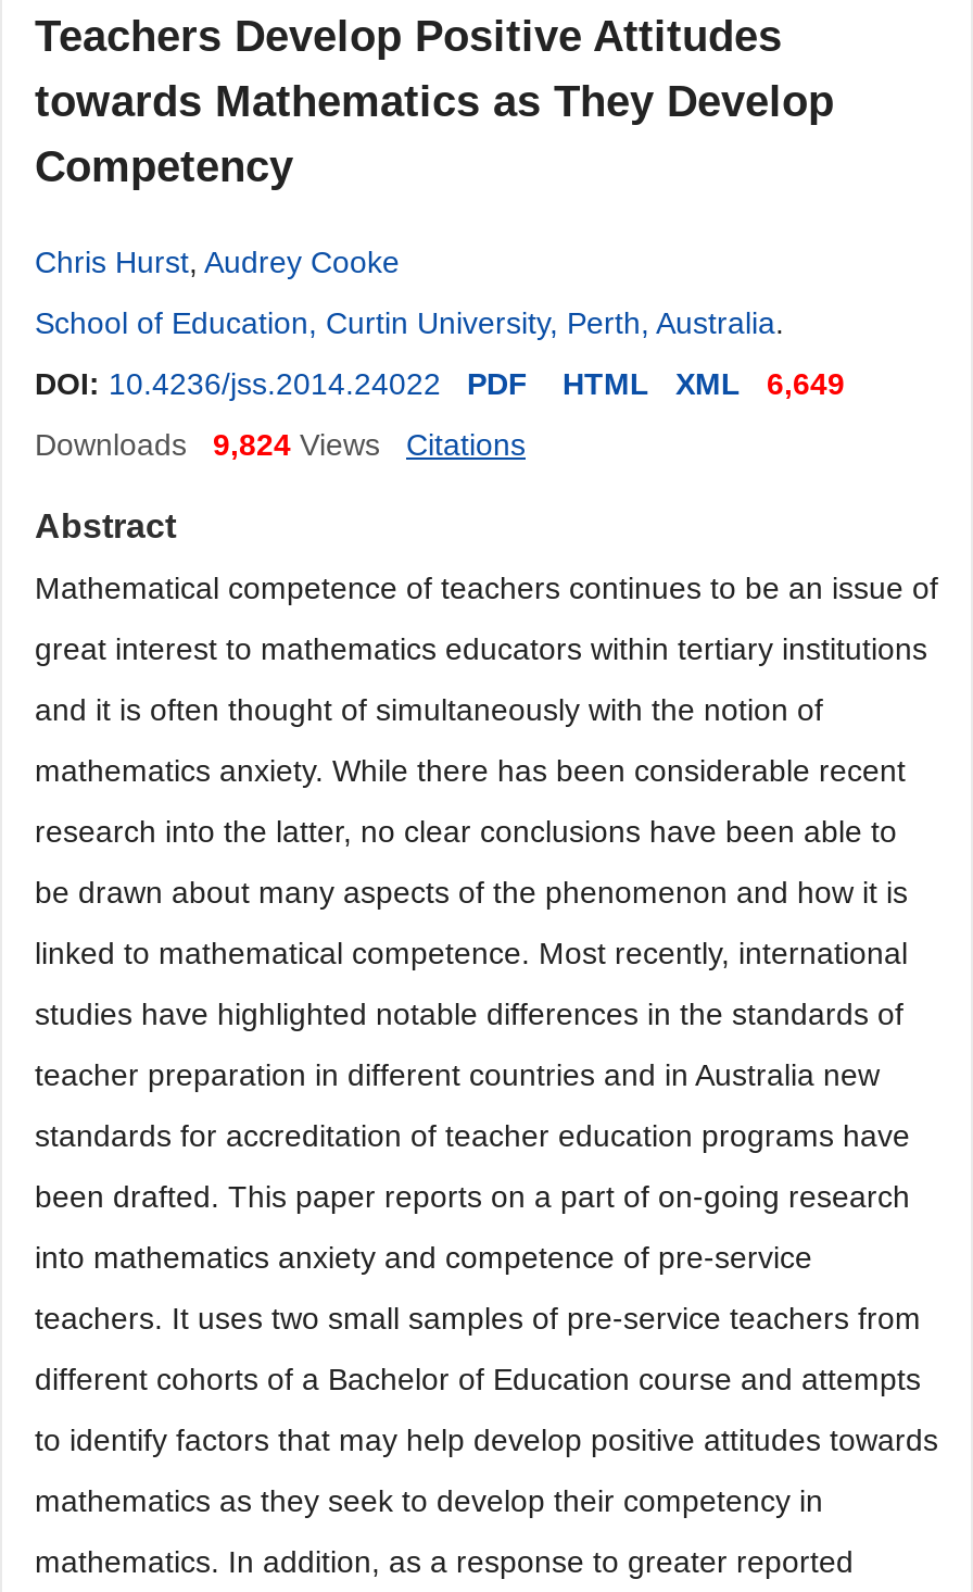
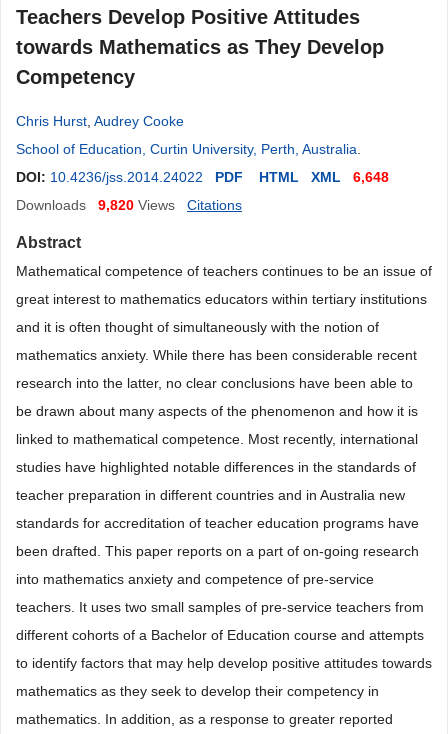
- DOI: 10.4236/jss.2014.24022 PDF HTML XML 6,649
+ DOI: 10.4236/jss.2014.24022 PDF HTML XML 6,648

- Downloads 9,824 Views
+ Downloads 9,820 Views
